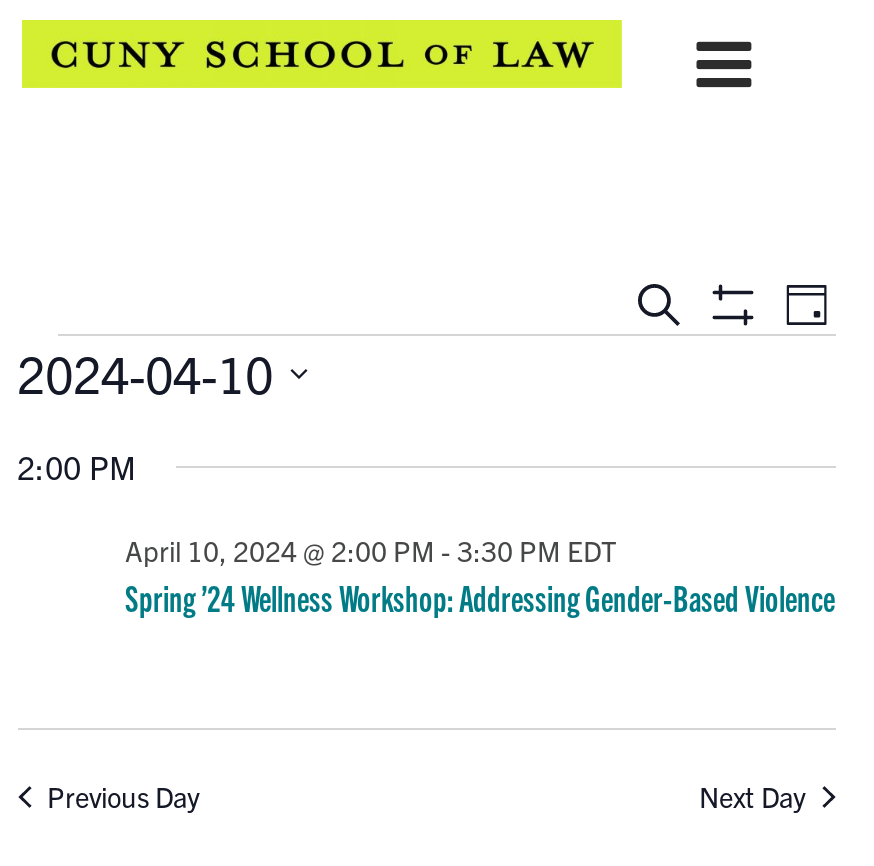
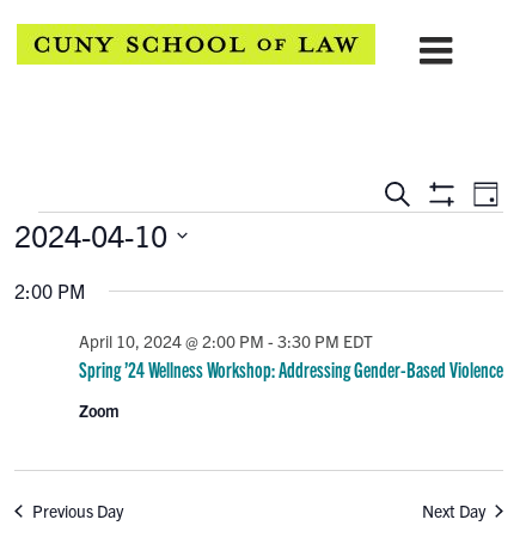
+ Zoom
